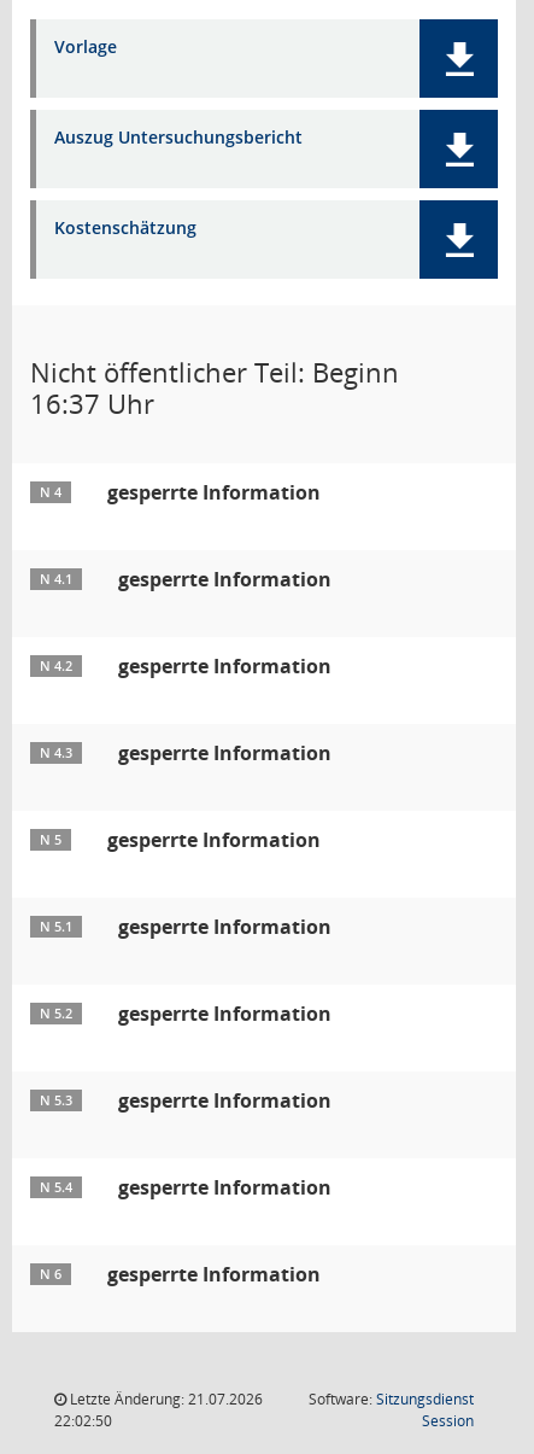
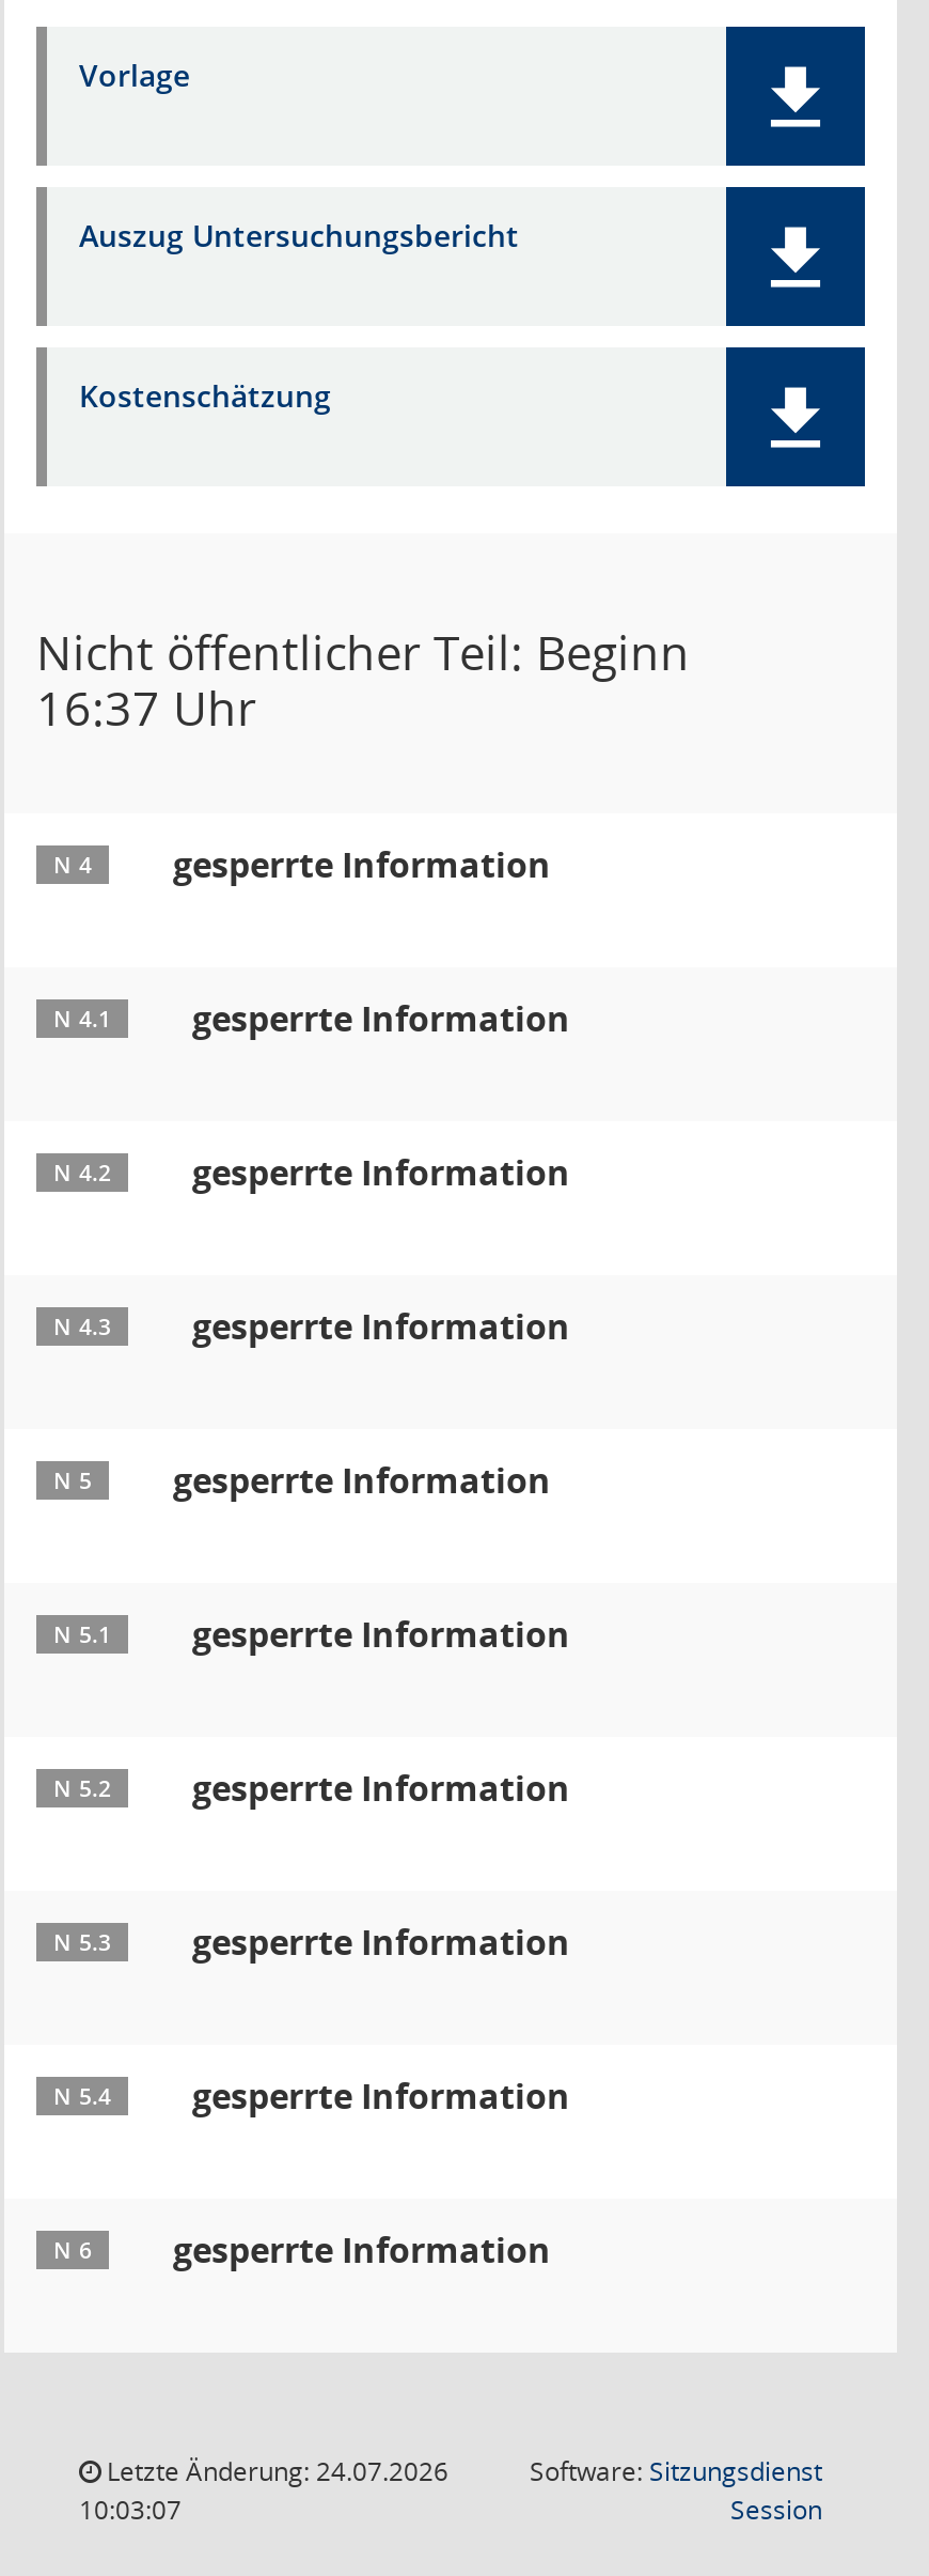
- Letzte Änderung: 21.07.2026
+ Letzte Änderung: 24.07.2026

- 22:02:50
+ 10:03:07
